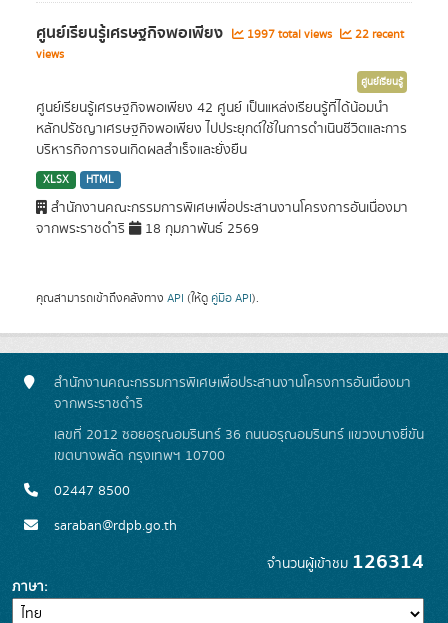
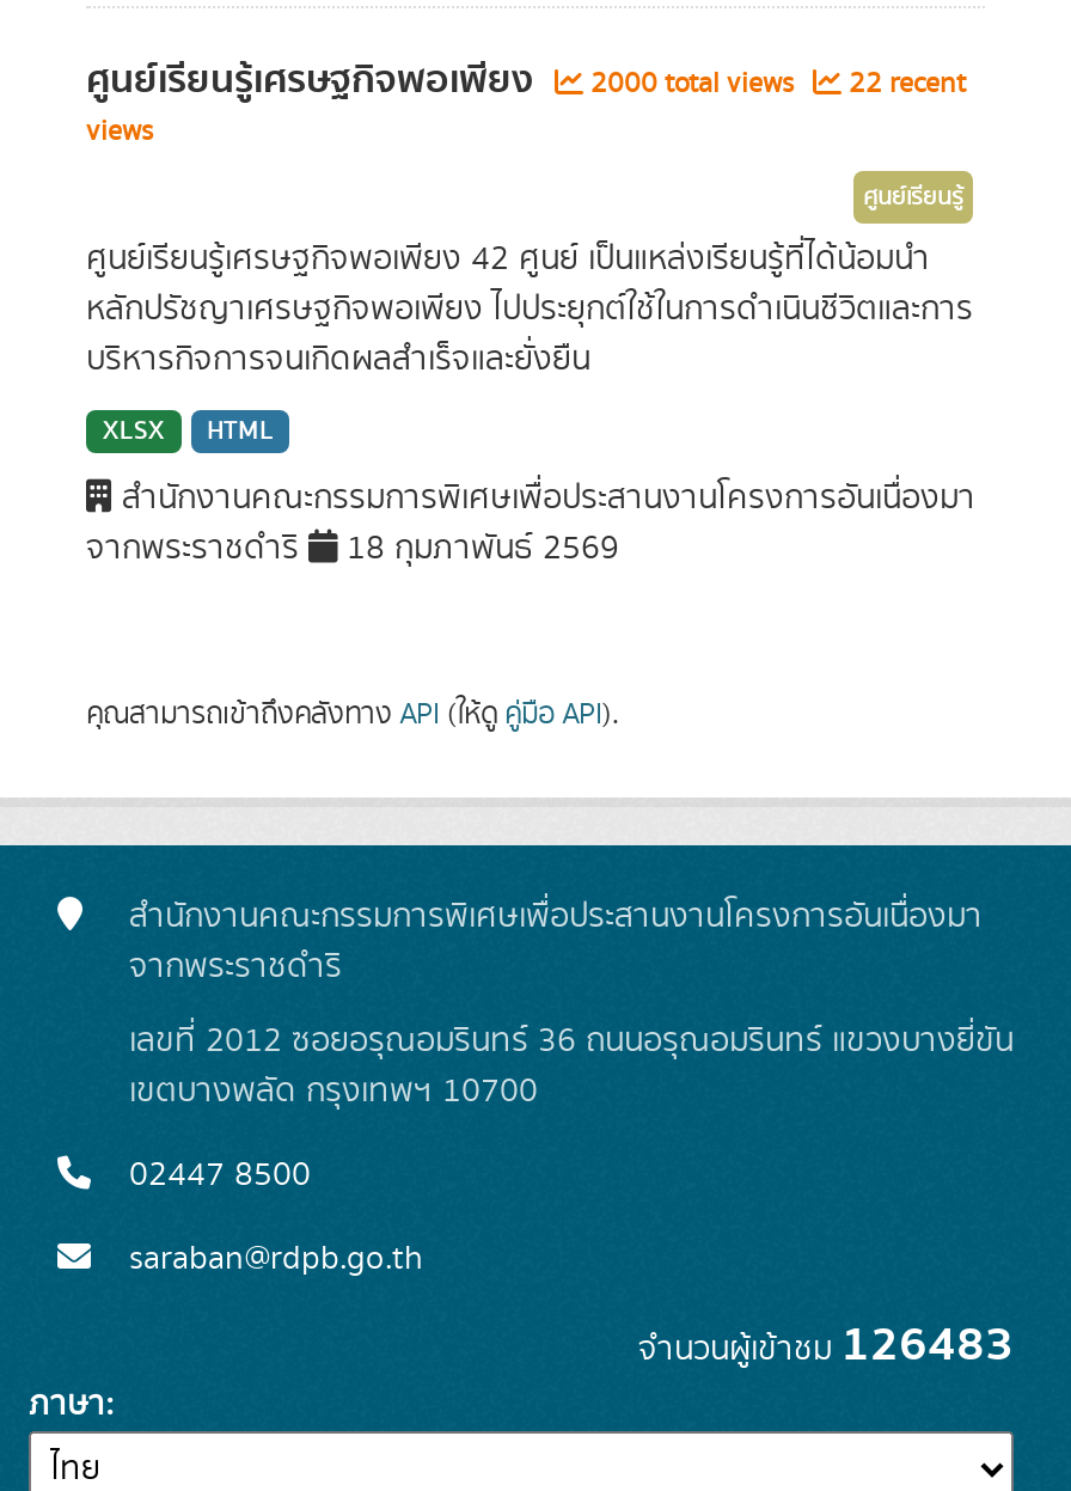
- ศูนย์เรียนรู้เศรษฐกิจพอเพียง 1997 total views 22 recent
+ ศูนย์เรียนรู้เศรษฐกิจพอเพียง 2000 total views 22 recent

- จำนวนผู้เข้าชม126314
+ จำนวนผู้เข้าชม126483
